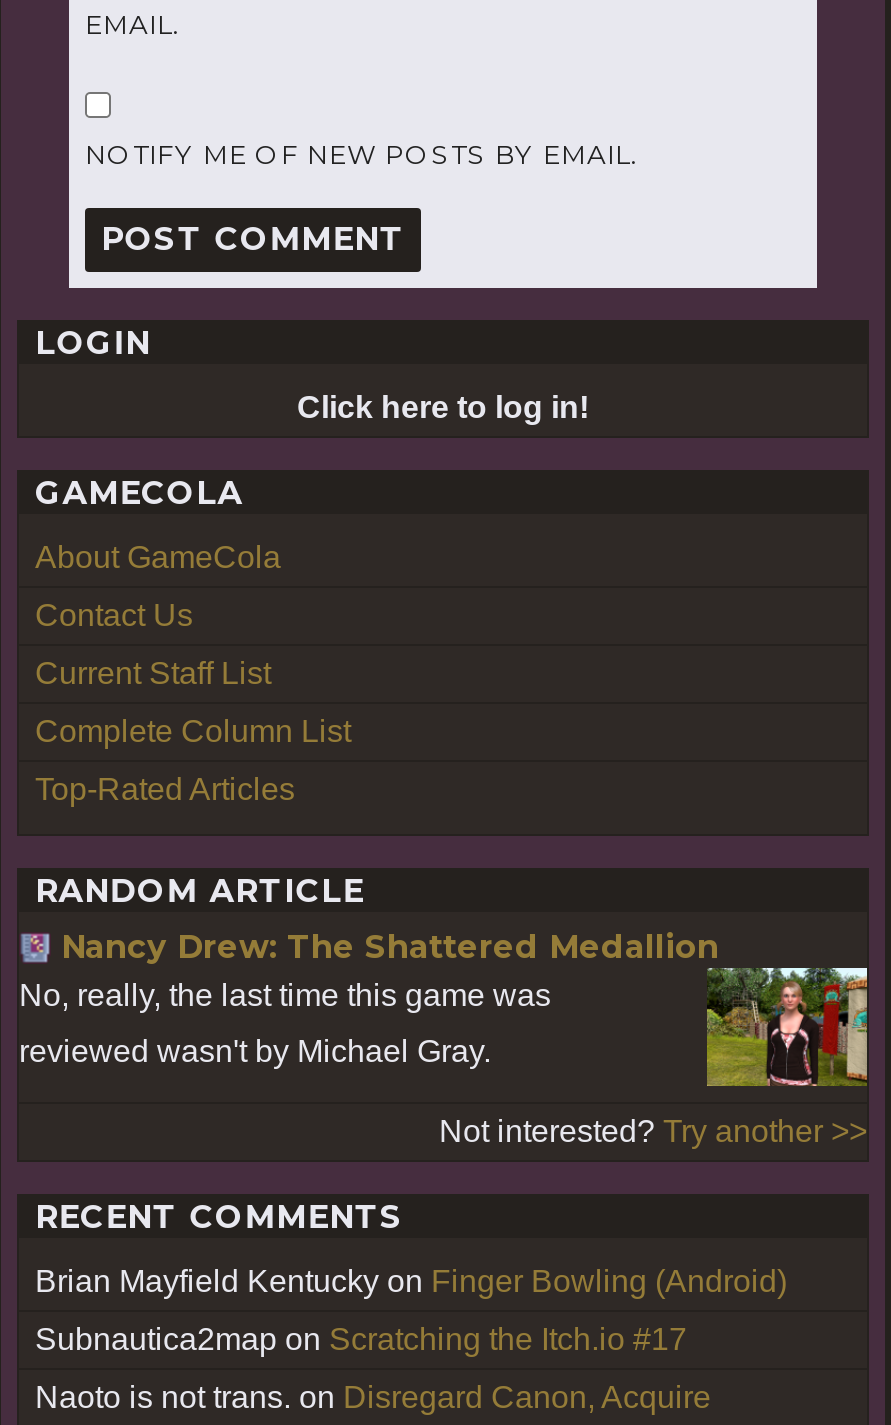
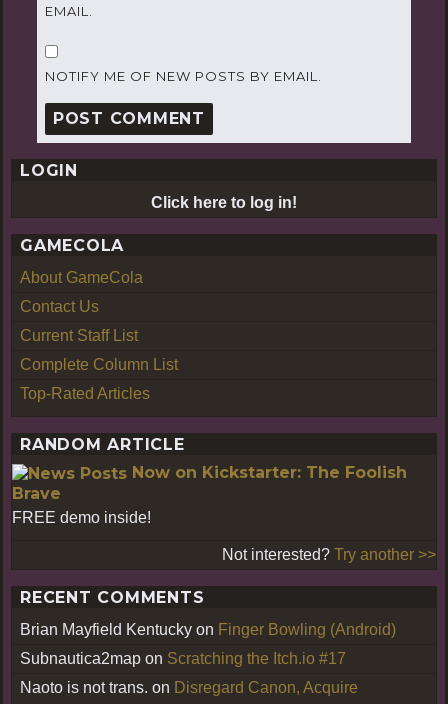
- Nancy Drew: The Shattered Medallion
- No, really, the last time this game was
- reviewed wasn't by Michael Gray.
+ Now on Kickstarter: The Foolish
+ Brave
+ FREE demo inside!

- [image]
